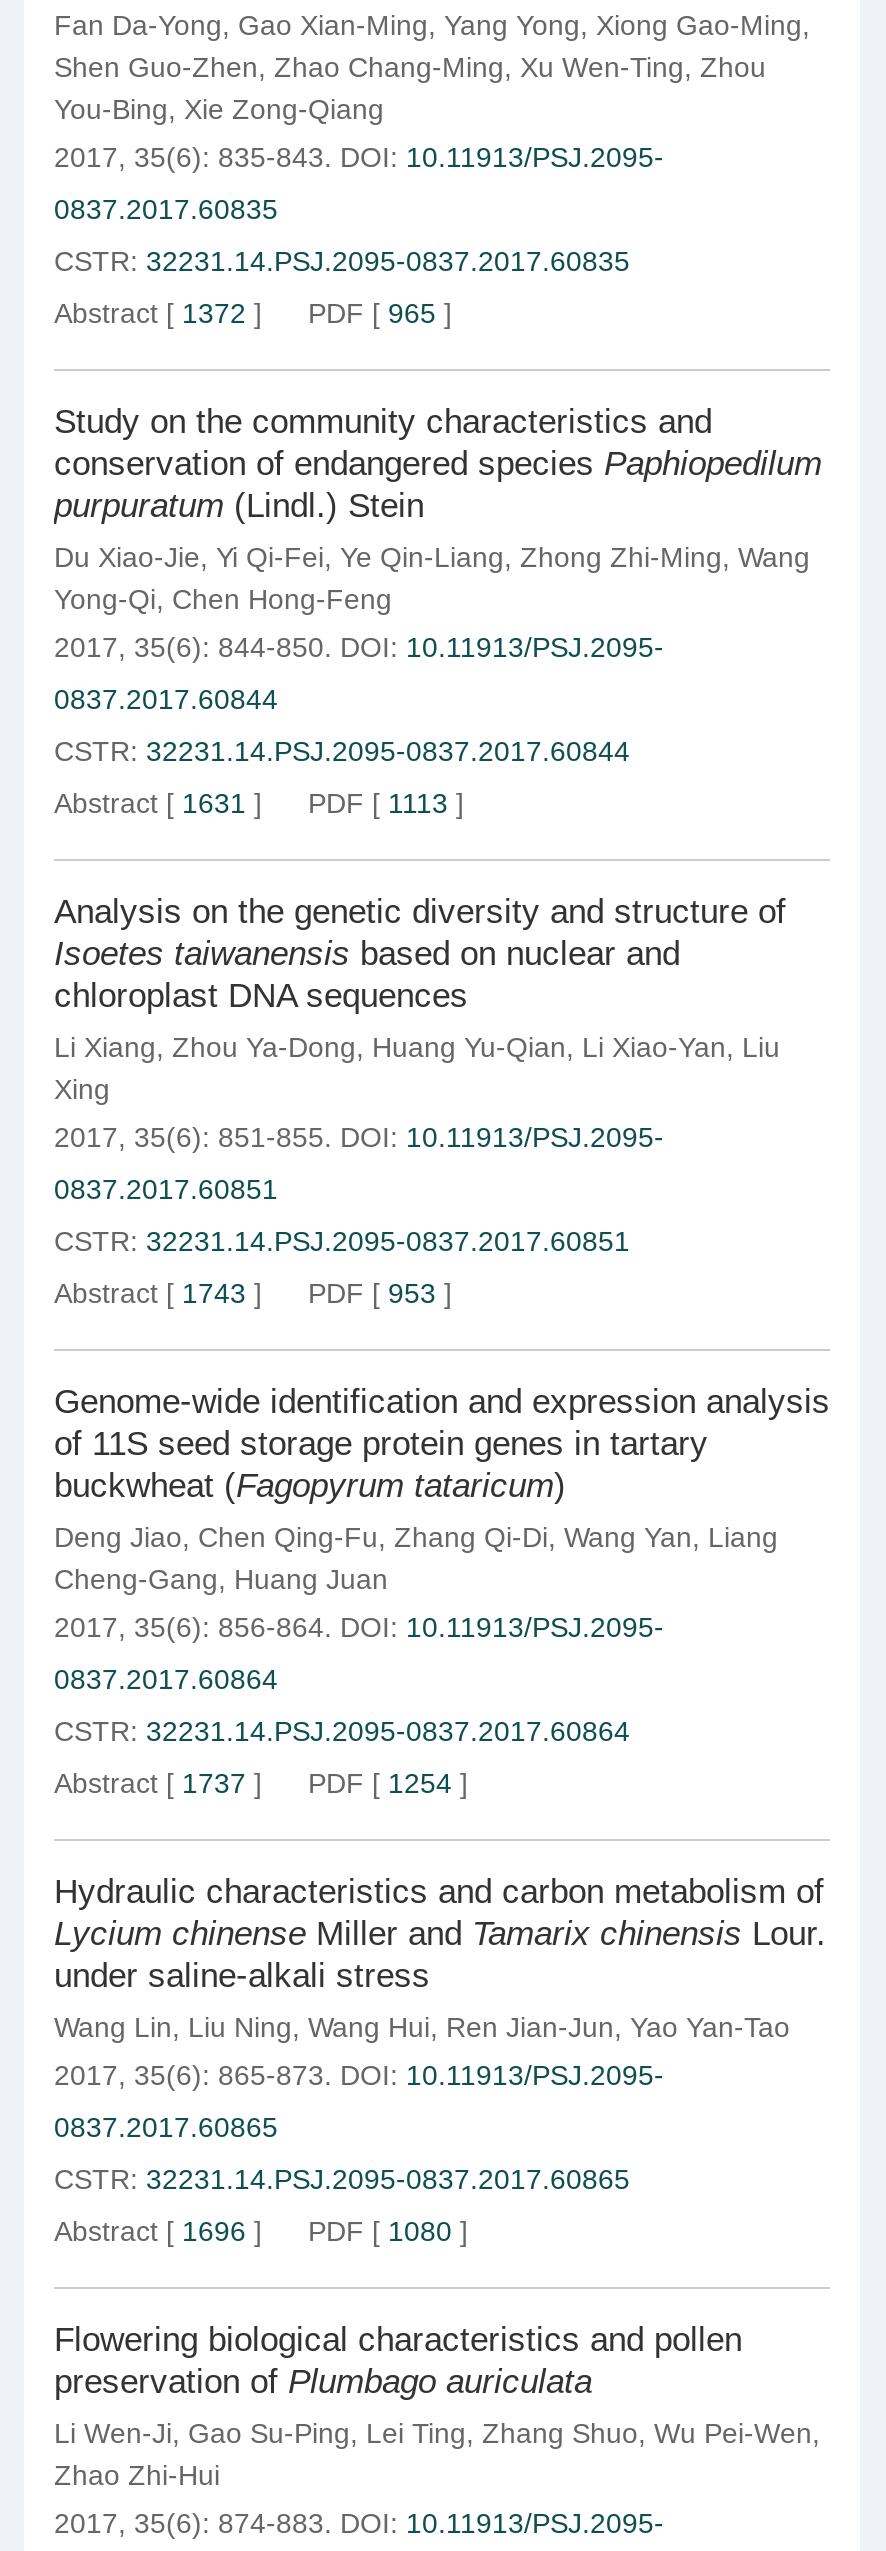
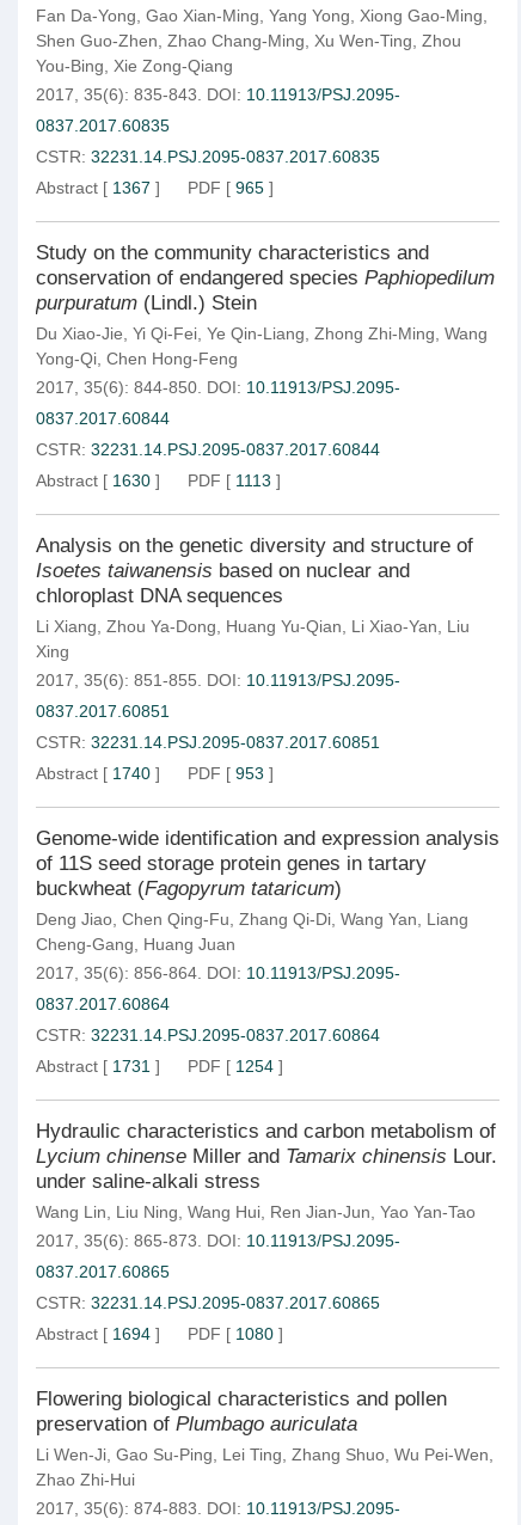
- Abstract [1372] PDF [965]
+ Abstract [1367] PDF [965]

- Abstract [1631] PDF [1113]
+ Abstract [1630] PDF [1113]

- Abstract [1743] PDF [953]
+ Abstract [1740] PDF [953]

- Abstract [1737] PDF [1254]
+ Abstract [1731] PDF [1254]

- Abstract [1696] PDF [1080]
+ Abstract [1694] PDF [1080]
